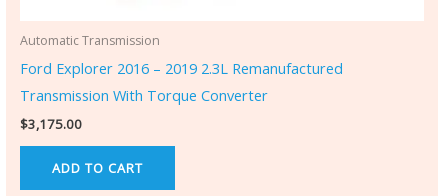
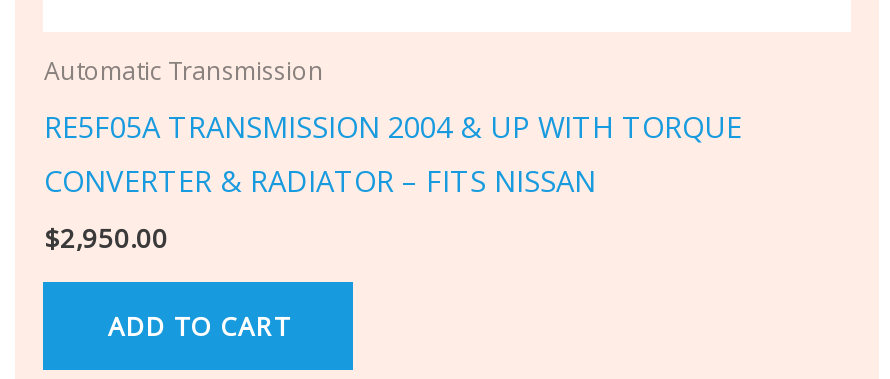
- Ford Explorer 2016 – 2019 2.3L Remanufactured
- Transmission With Torque Converter
+ RE5F05A TRANSMISSION 2004 & UP WITH TORQUE
+ CONVERTER & RADIATOR – FITS NISSAN

- $3,175.00
+ $2,950.00
